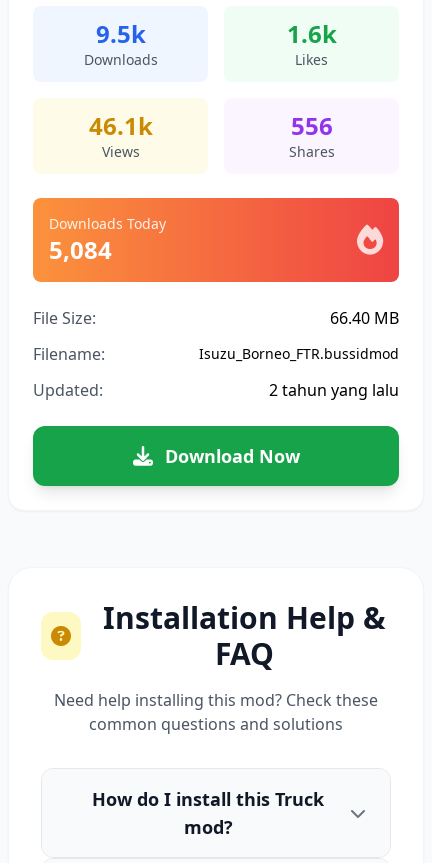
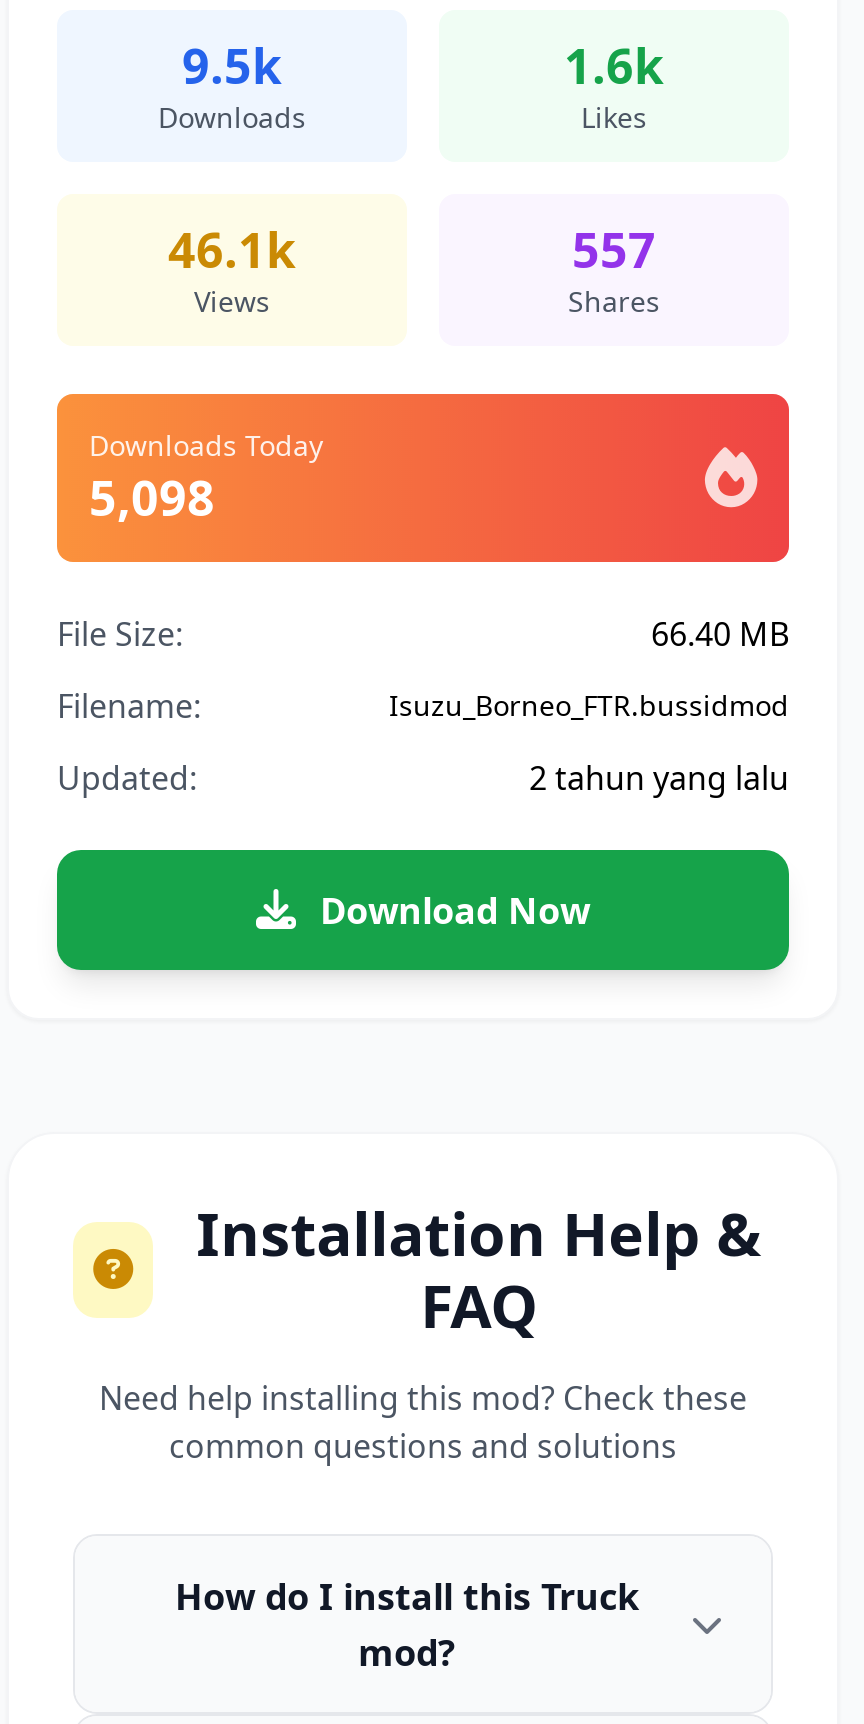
- 556
+ 557

- 5,084
+ 5,098
